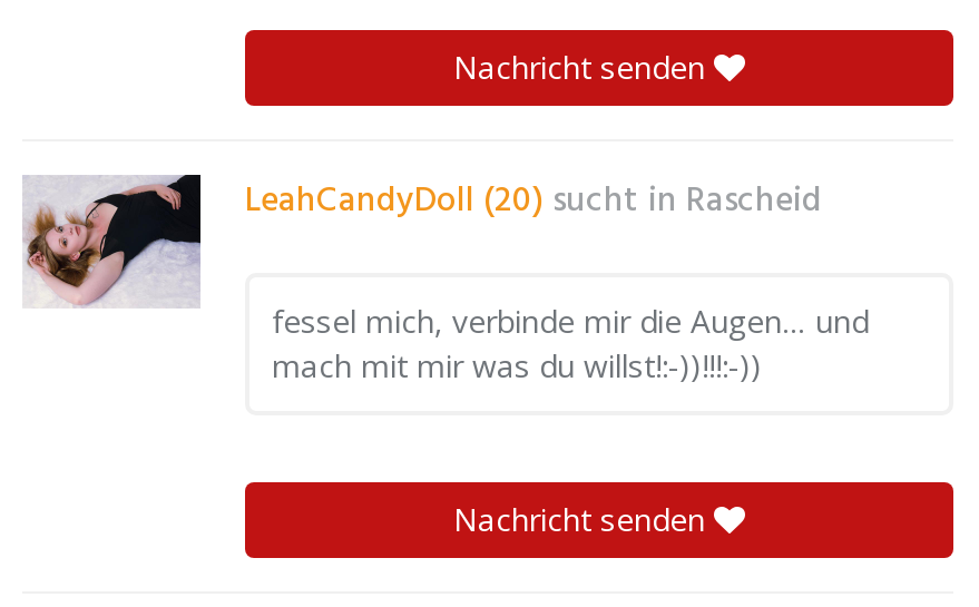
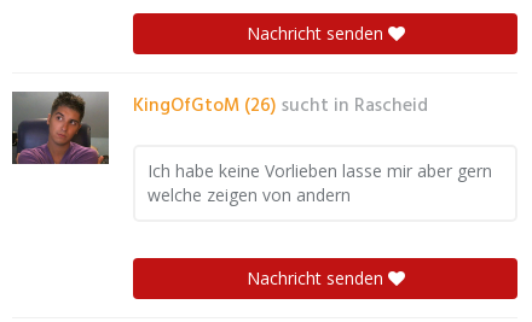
- [image]
- LeahCandyDoll (20) sucht in Rascheid
+ [image]
+ KingOfGtoM (26) sucht in Rascheid

- fessel mich, verbinde mir die Augen… und
- mach mit mir was du willst!:-))!!!:-))
+ Ich habe keine Vorlieben lasse mir aber gern
+ welche zeigen von andern
